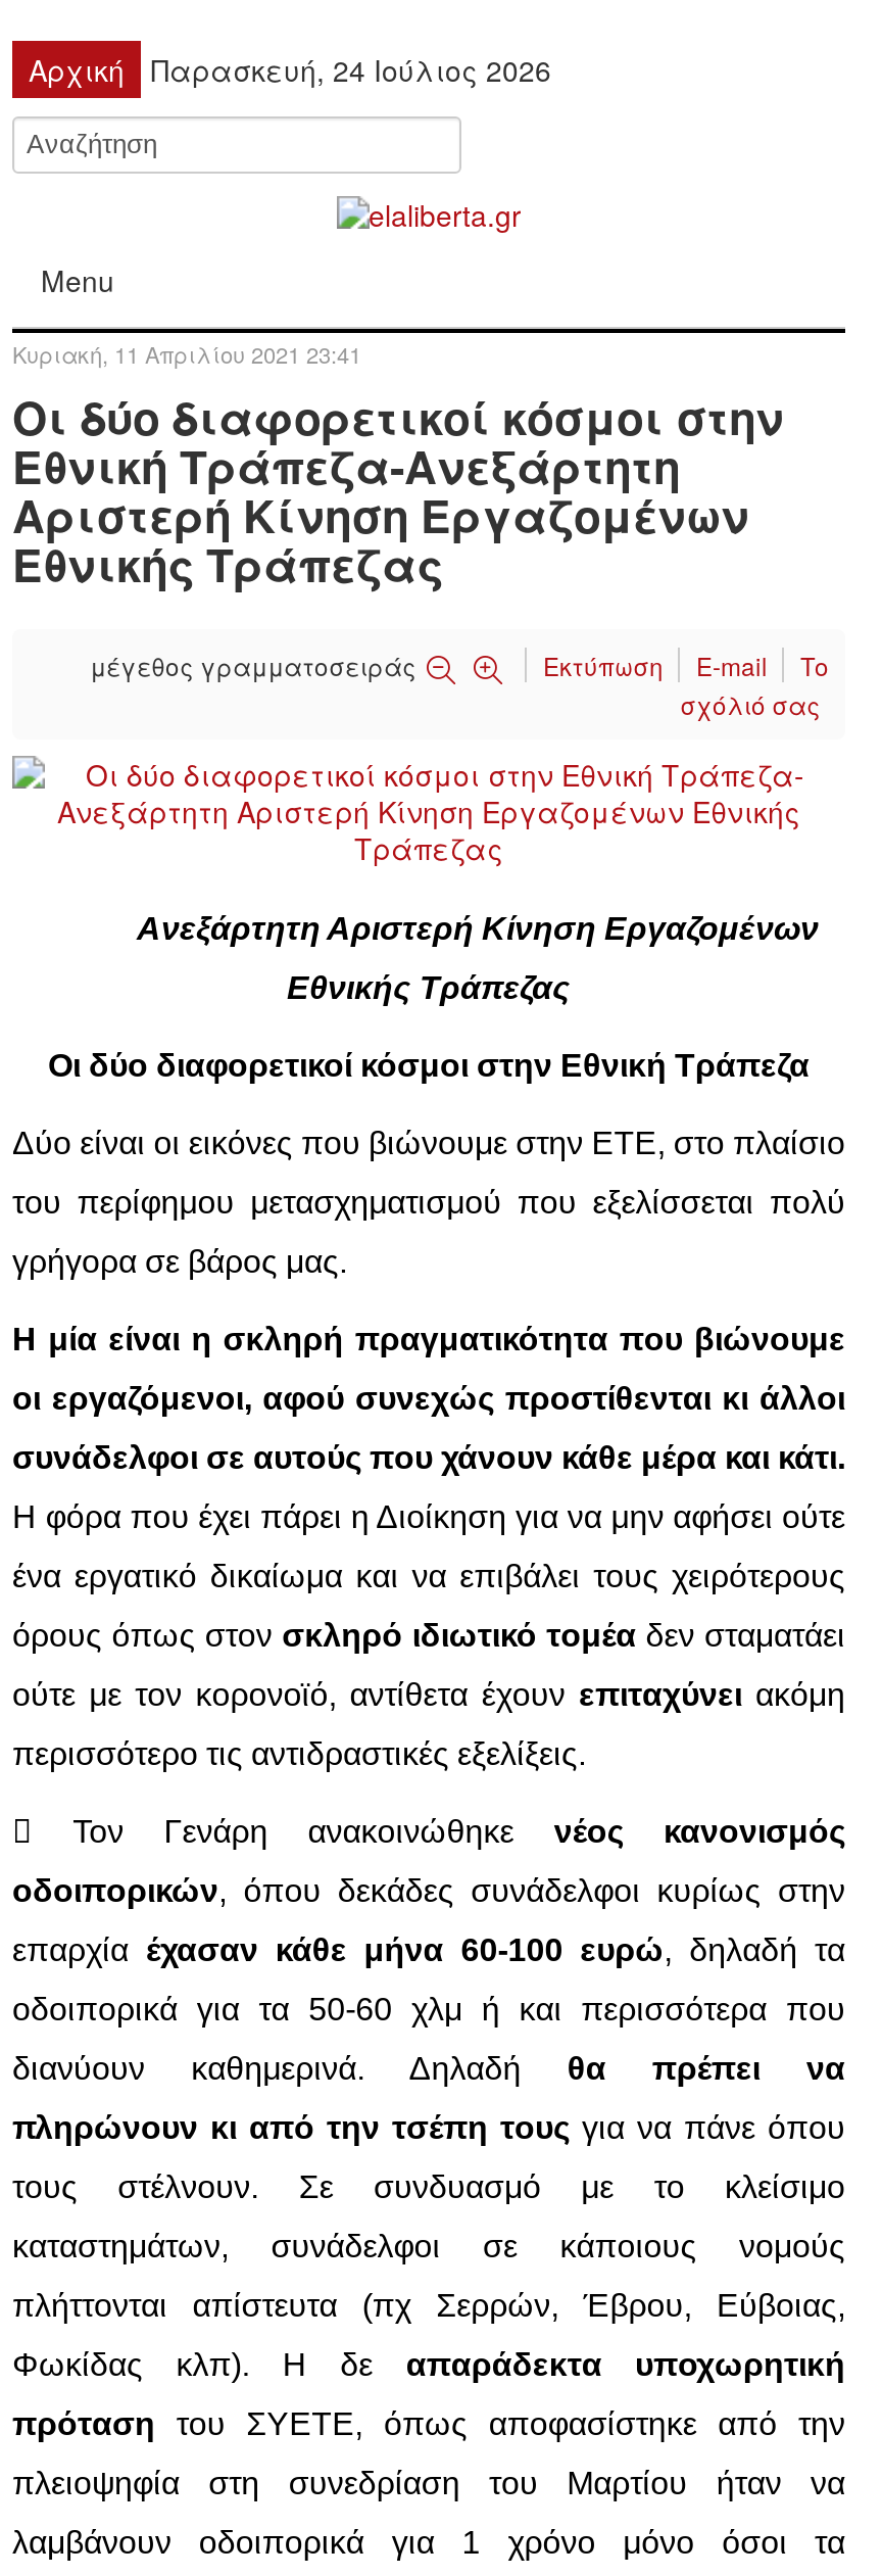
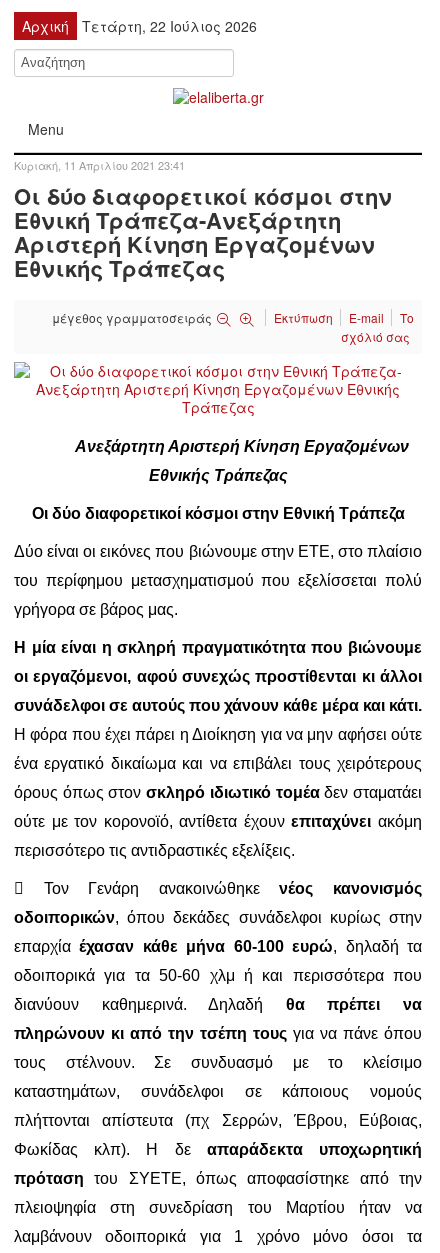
- Παρασκευή, 24 Ιούλιος 2026
+ Τετάρτη, 22 Ιούλιος 2026
